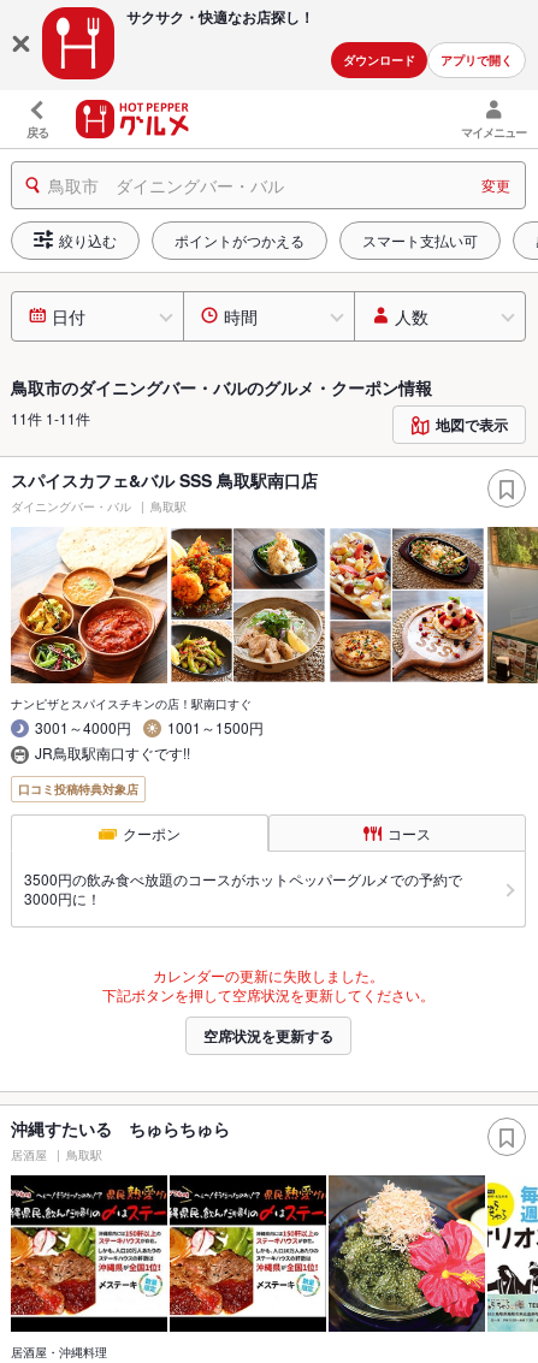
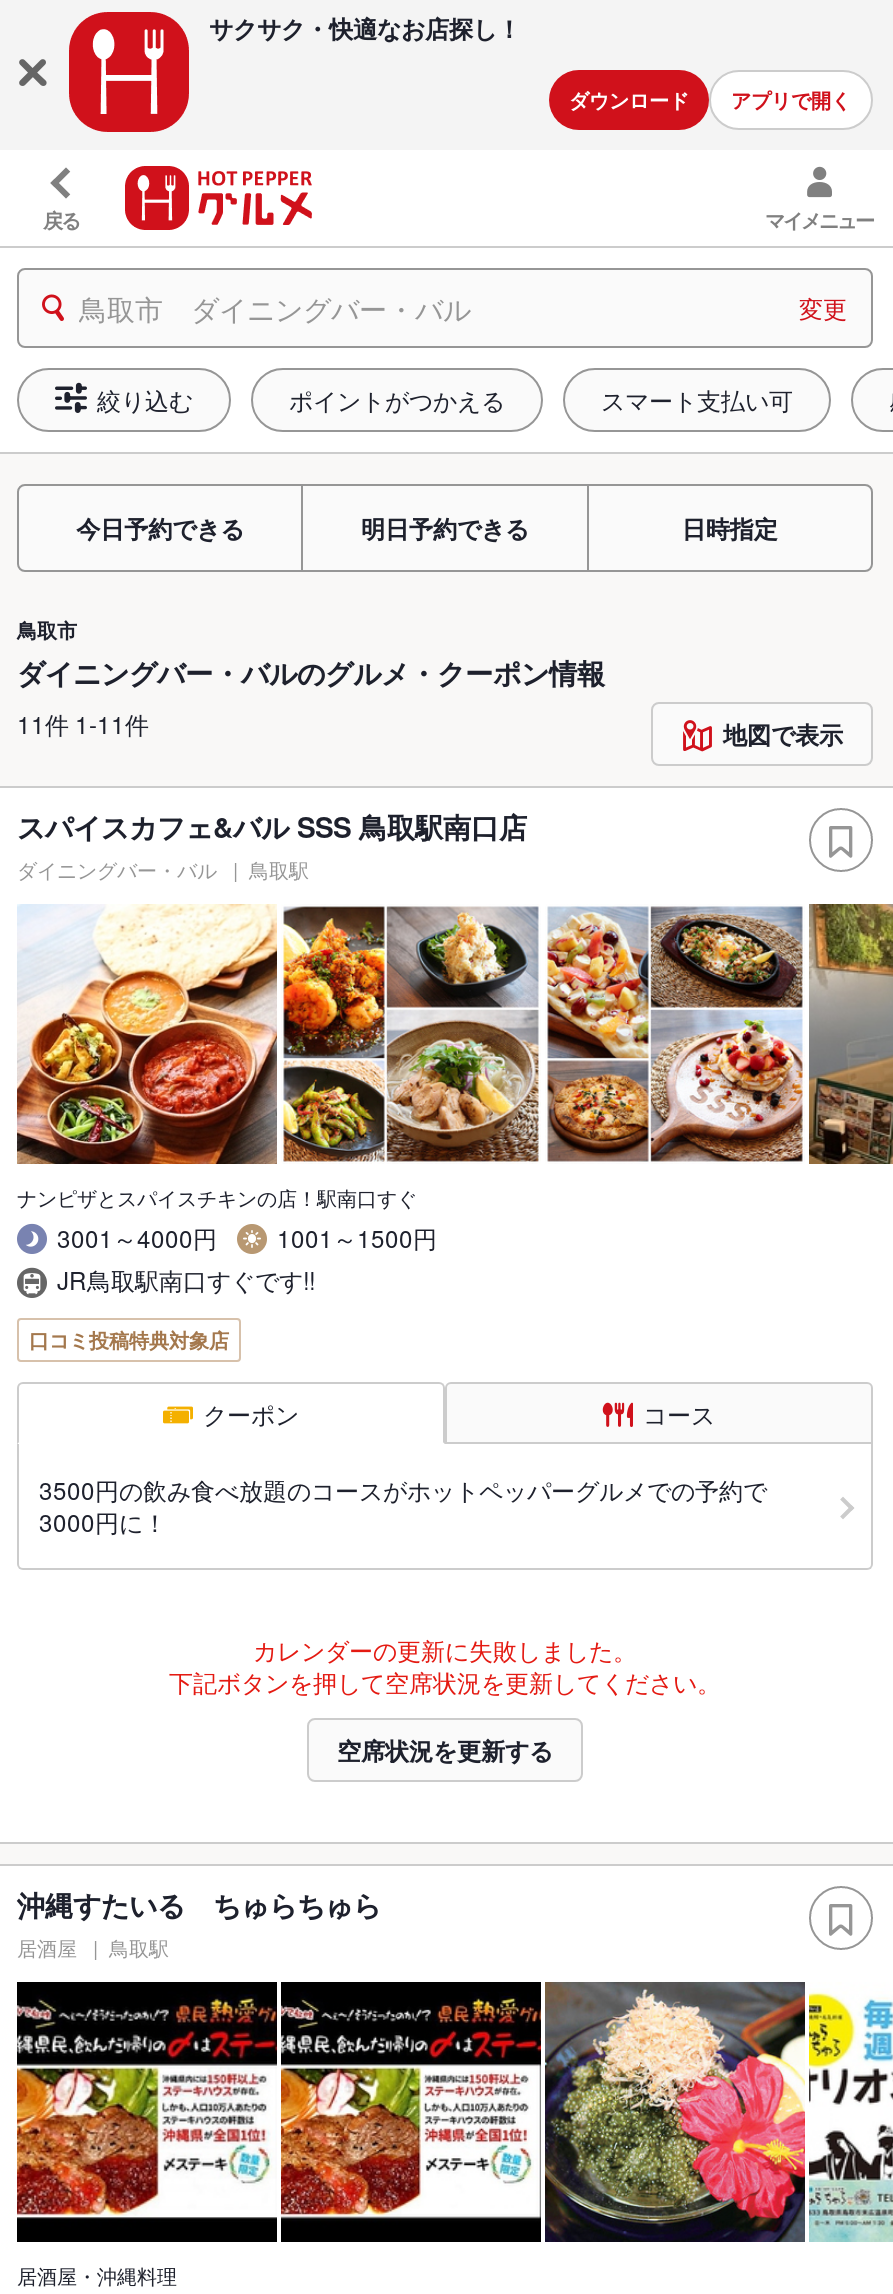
- 日付
- 時間
- 人数
+ 今日予約できる
+ 明日予約できる
+ 日時指定

- 鳥取市のダイニングバー・バルのグルメ・クーポン情報
+ 鳥取市
+ ダイニングバー・バルのグルメ・クーポン情報
